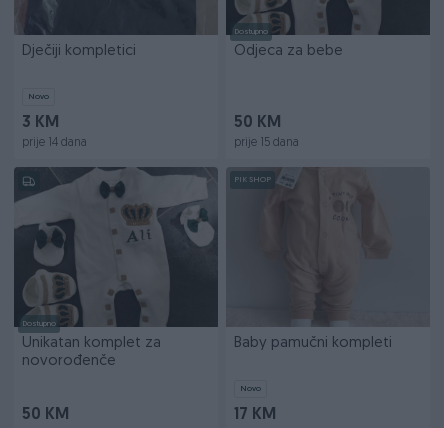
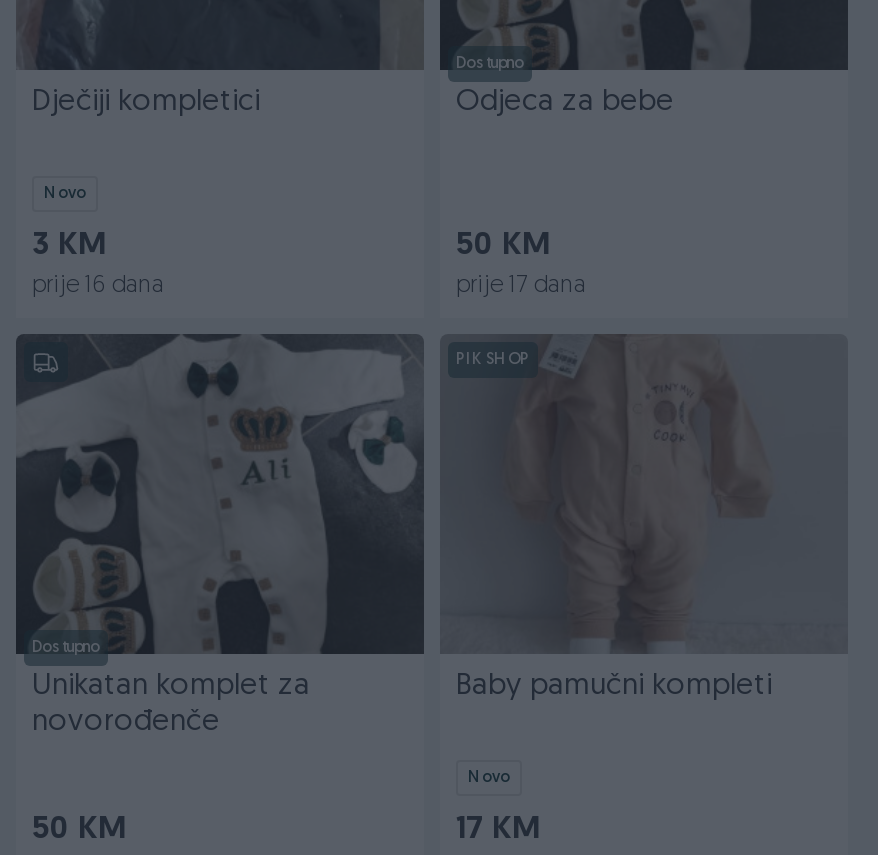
- prije 14 dana
+ prije 16 dana

- prije 15 dana
+ prije 17 dana
